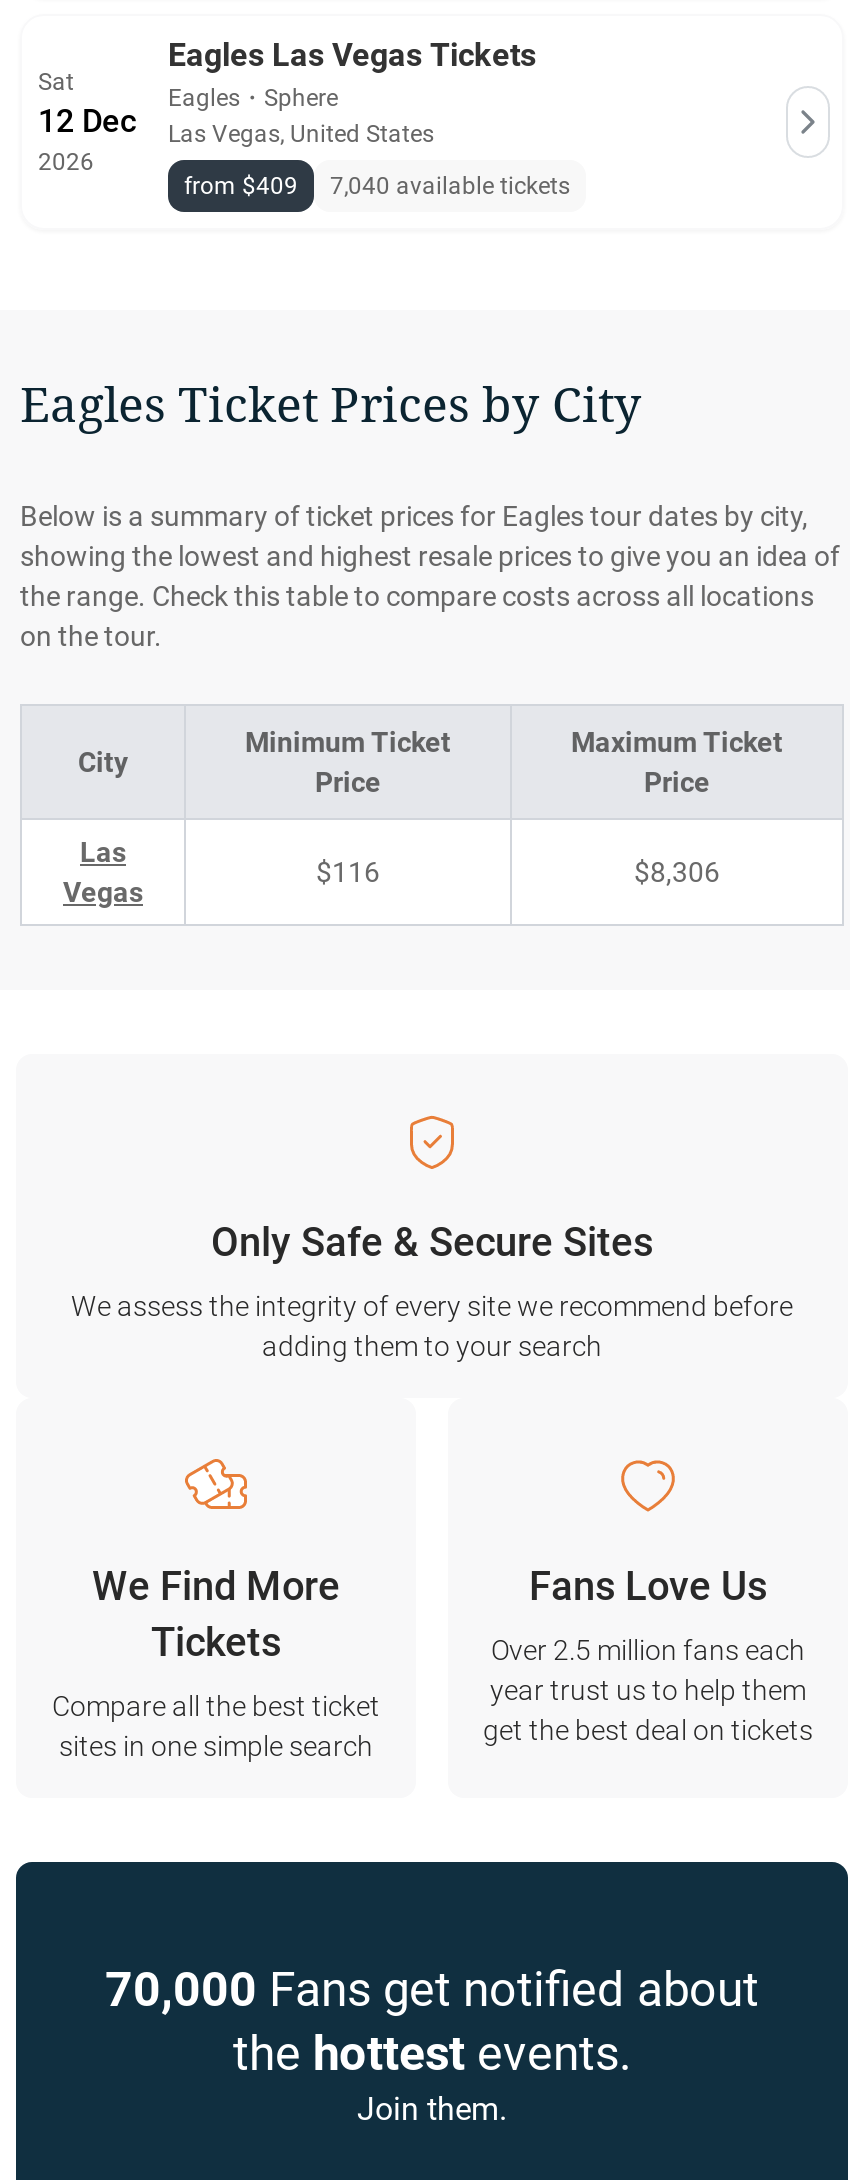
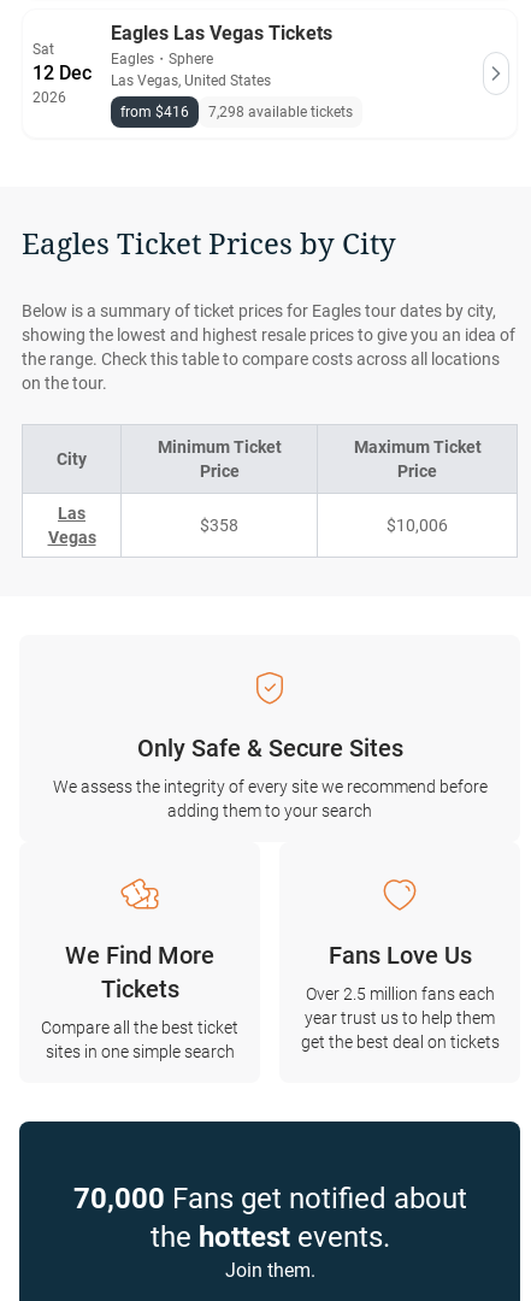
- from $409
+ from $416

- 7,040 available tickets
+ 7,298 available tickets

- $116
+ $358

- $8,306
+ $10,006
